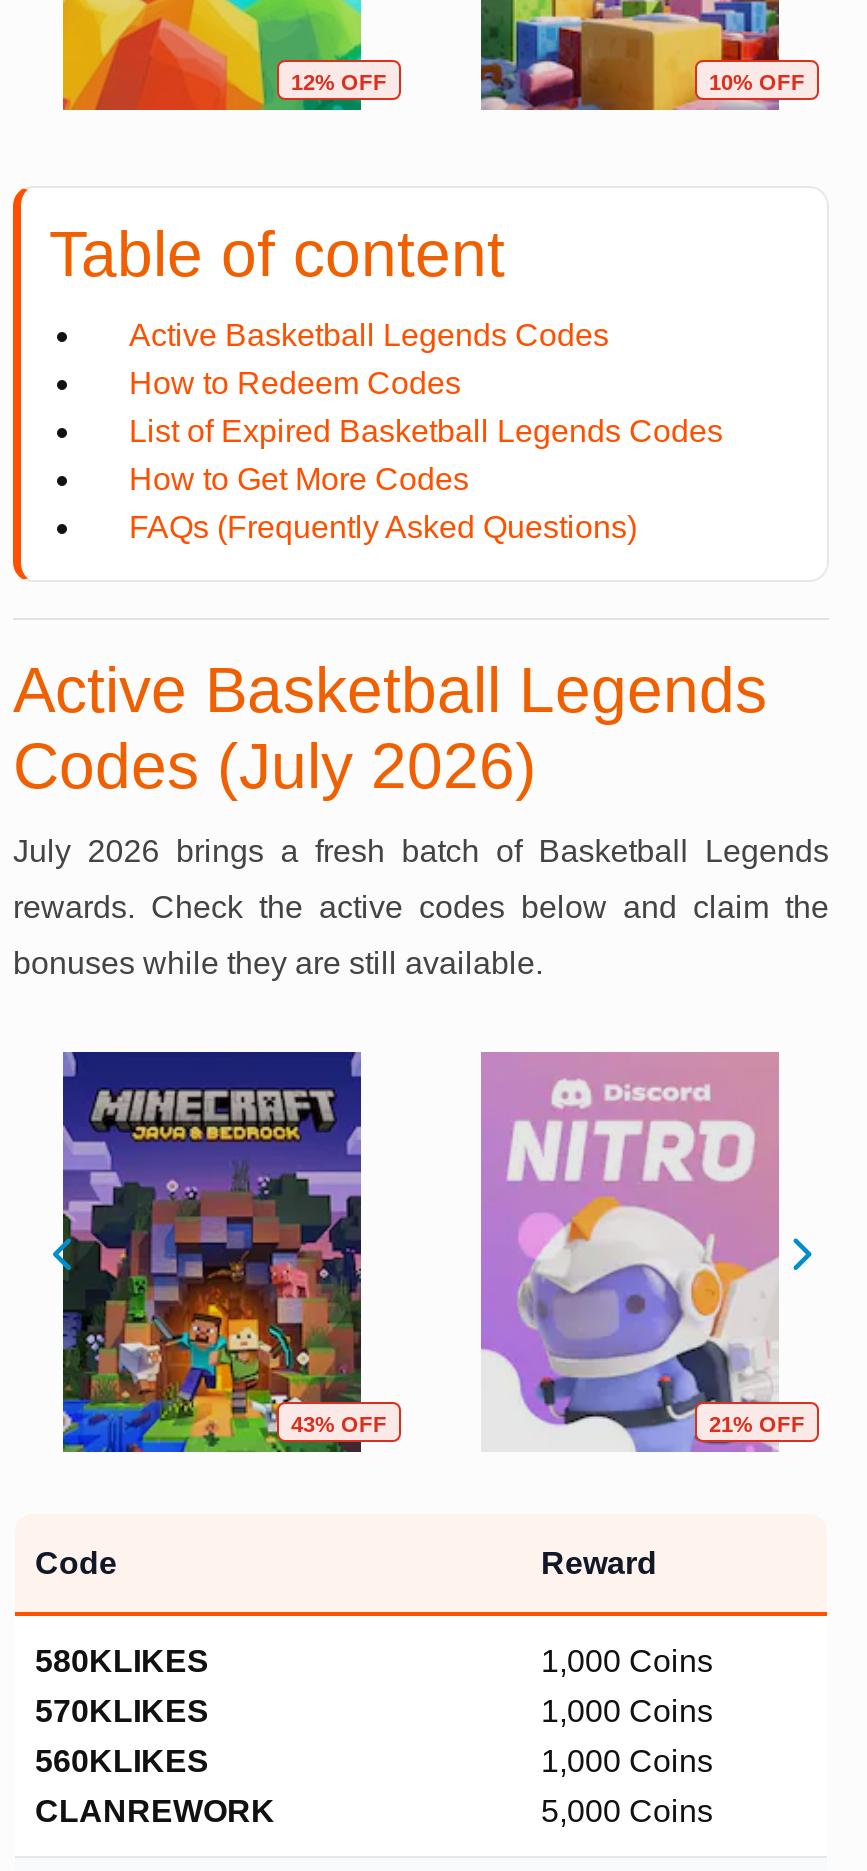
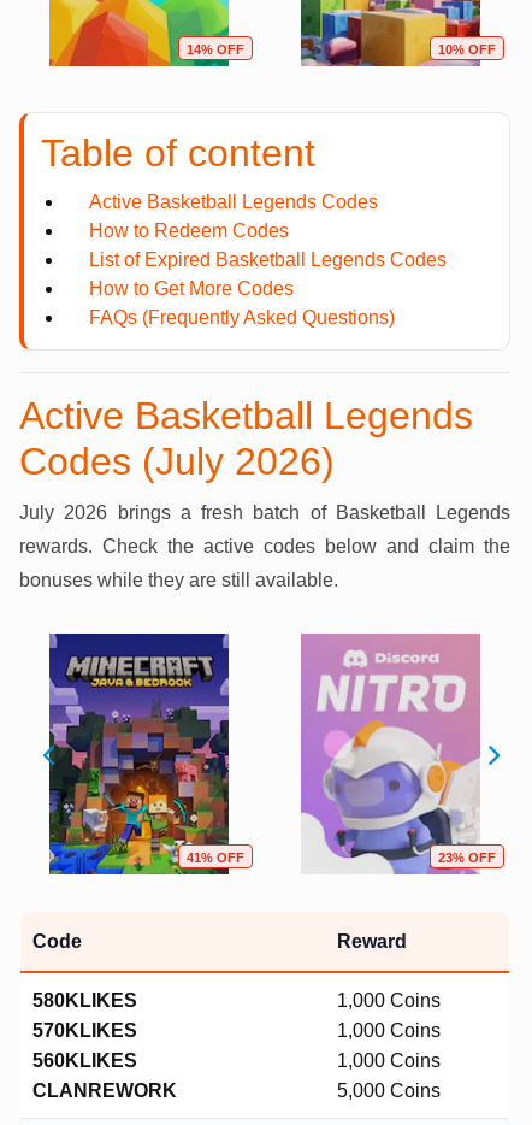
- 12% OFF
+ 14% OFF

- 43% OFF
+ 41% OFF

- 21% OFF
+ 23% OFF
